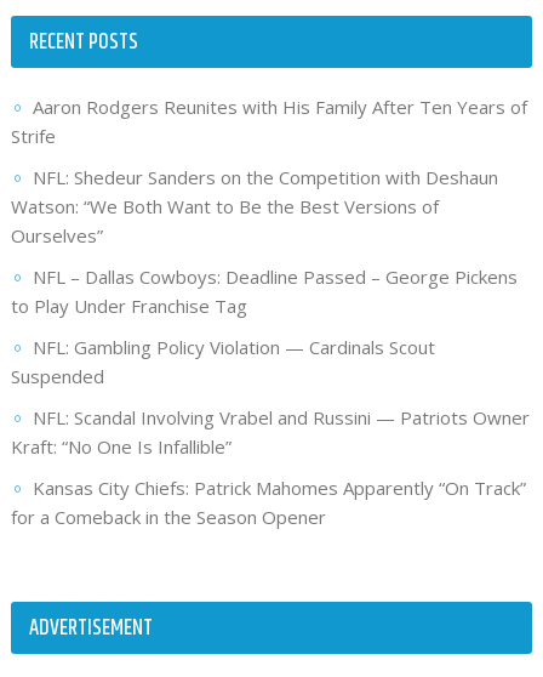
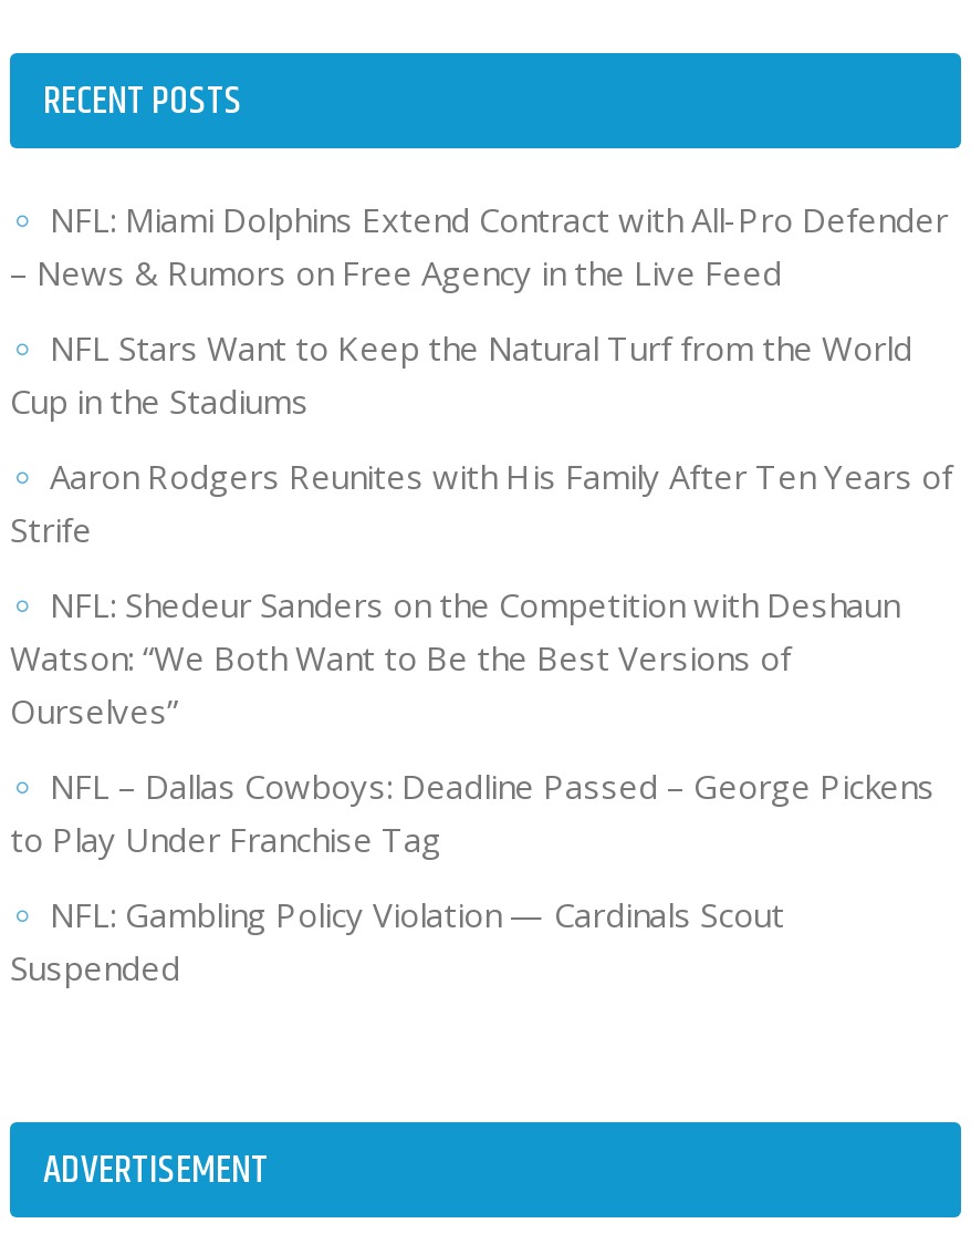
+ NFL: Miami Dolphins Extend Contract with All-Pro Defender
+ – News & Rumors on Free Agency in the Live Feed
+ NFL Stars Want to Keep the Natural Turf from the World
+ Cup in the Stadiums

moved down: Aaron Rodgers Reunites with His Family After Ten Years of | Strife | NFL: Shedeur Sanders on the Competition with Deshaun | ... | NFL: Gambling Policy Violation — Cardinals Scout | Suspended

- NFL: Scandal Involving Vrabel and Russini — Patriots Owner
- Kraft: “No One Is Infallible”
- Kansas City Chiefs: Patrick Mahomes Apparently “On Track”
- for a Comeback in the Season Opener
